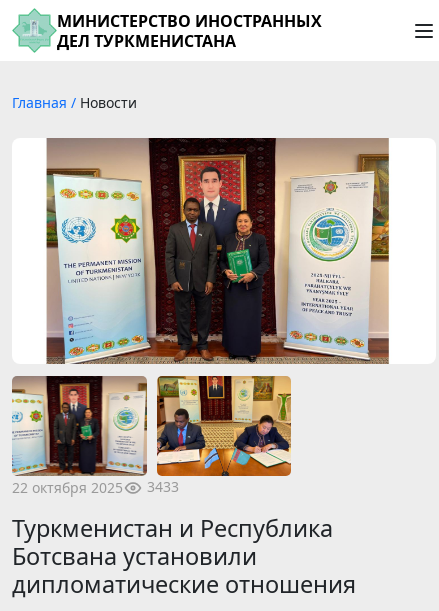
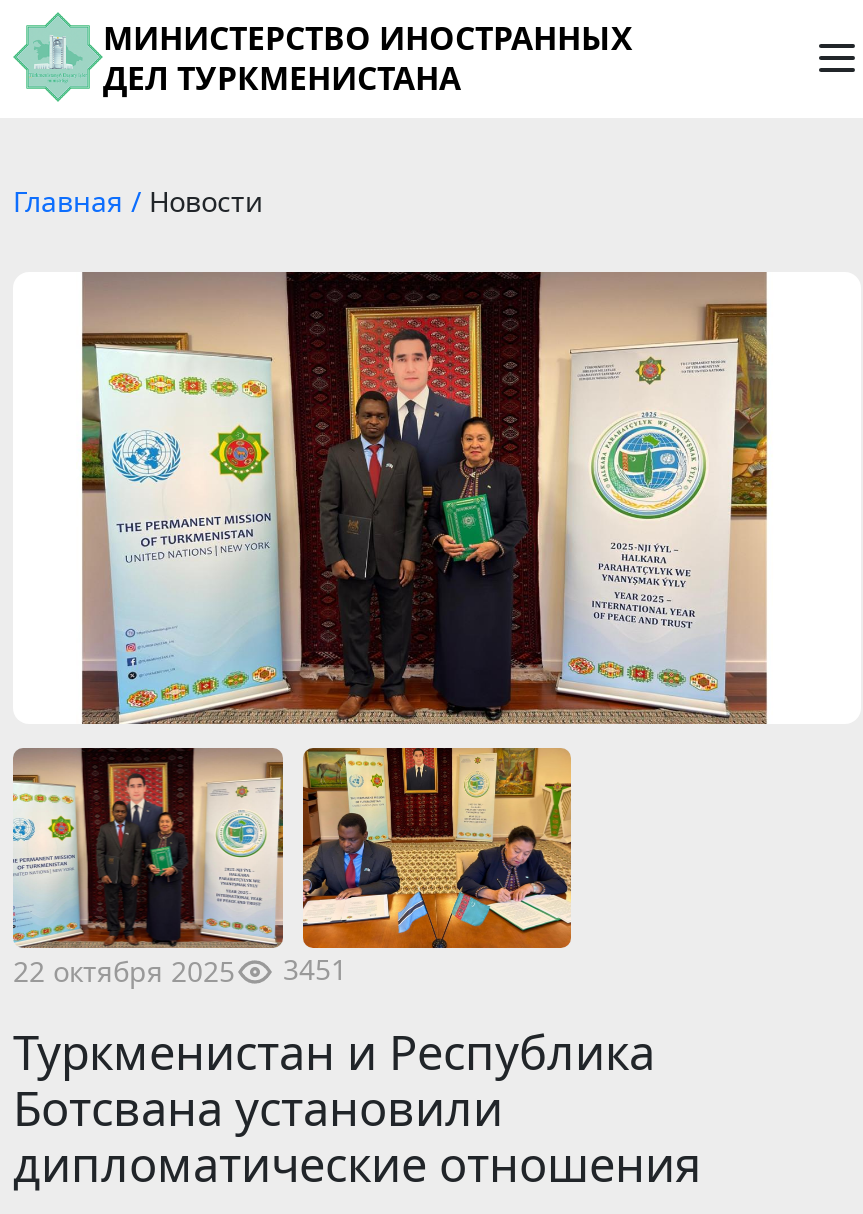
- 22 октября 2025 3433
+ 22 октября 2025 3451
